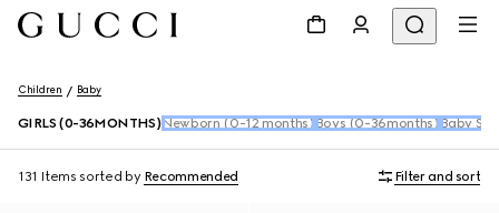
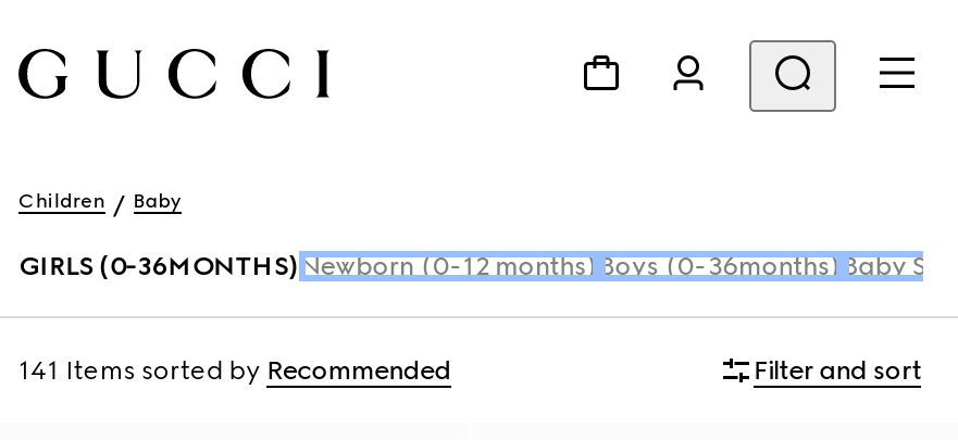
- 131 Items sorted by Recommended
+ 141 Items sorted by Recommended
